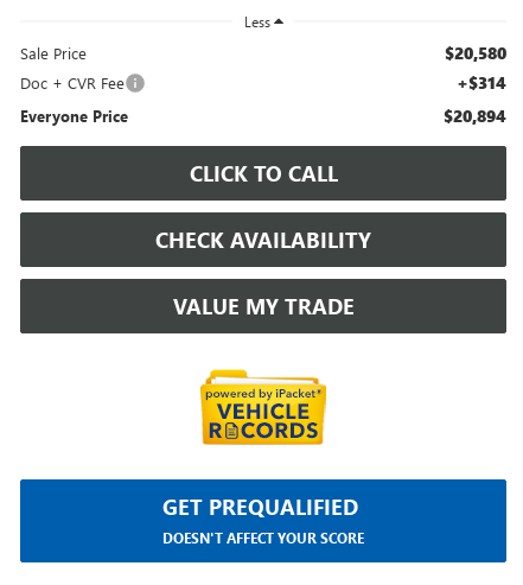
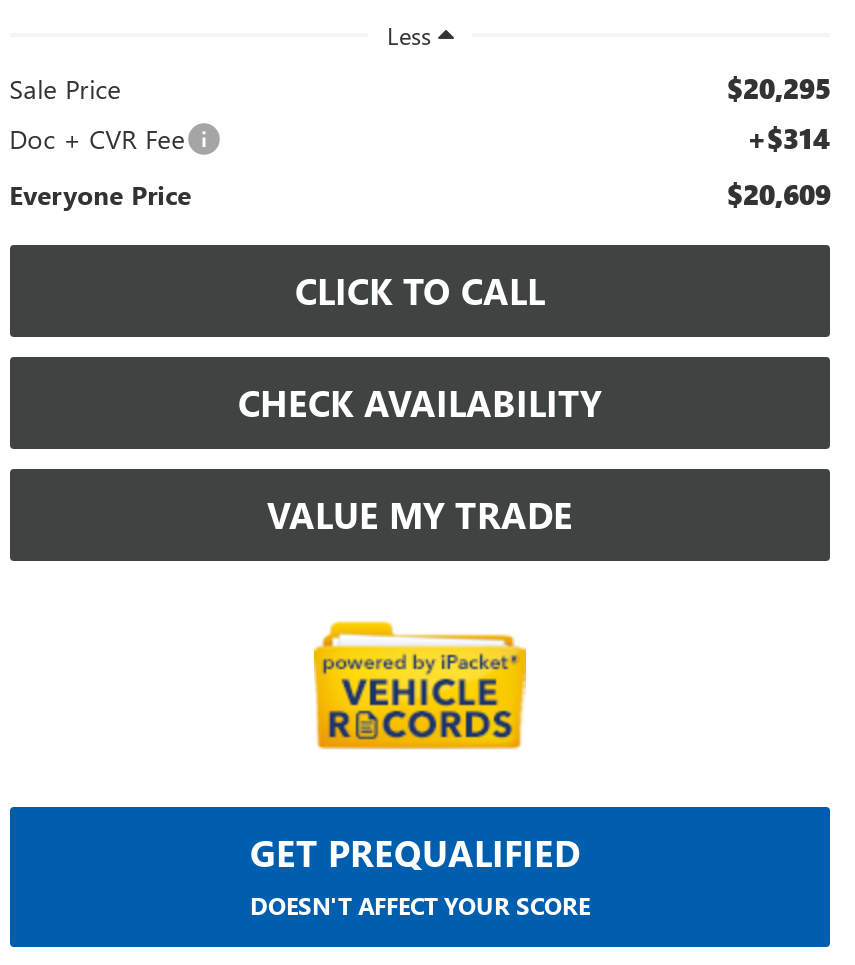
- $20,580
+ $20,295

- $20,894
+ $20,609
